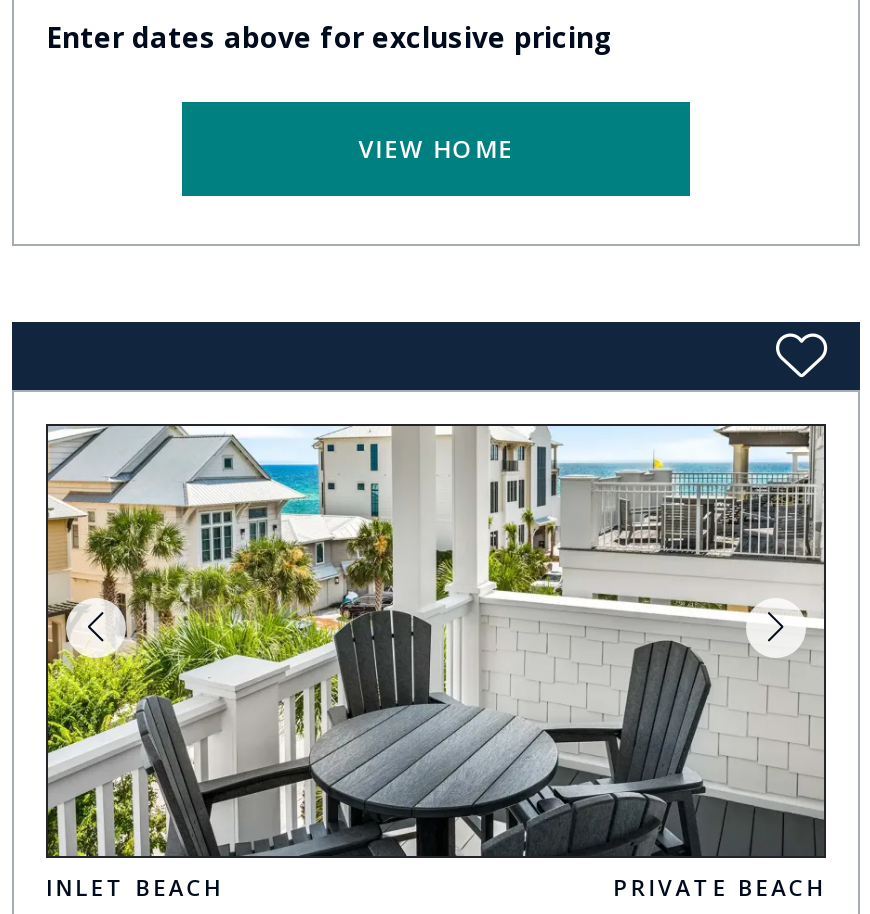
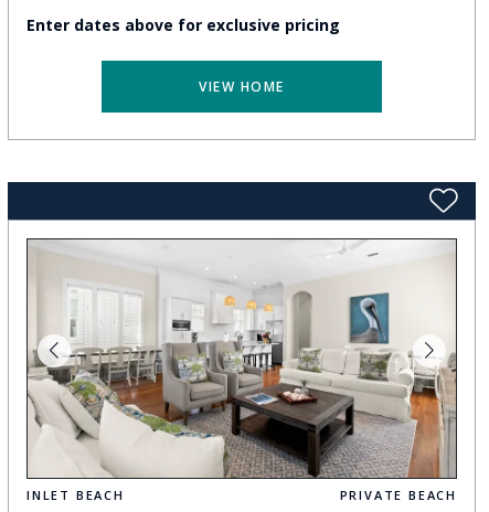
- [image]
+ [image]
